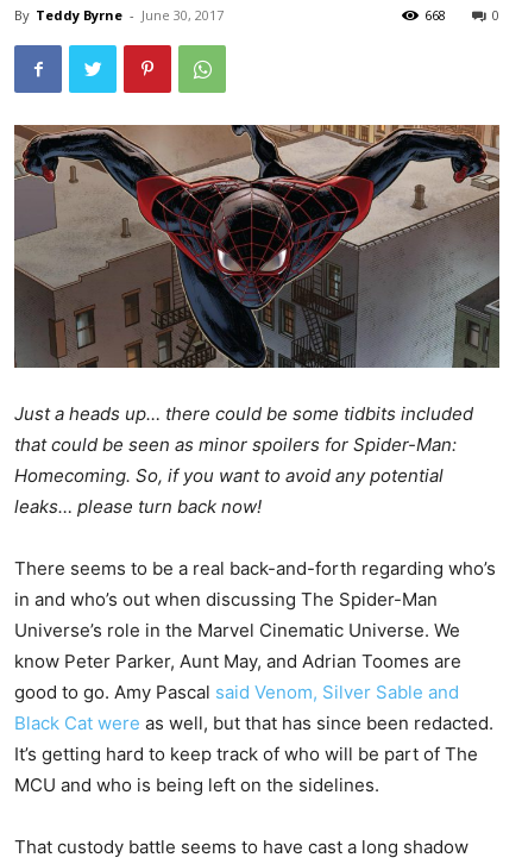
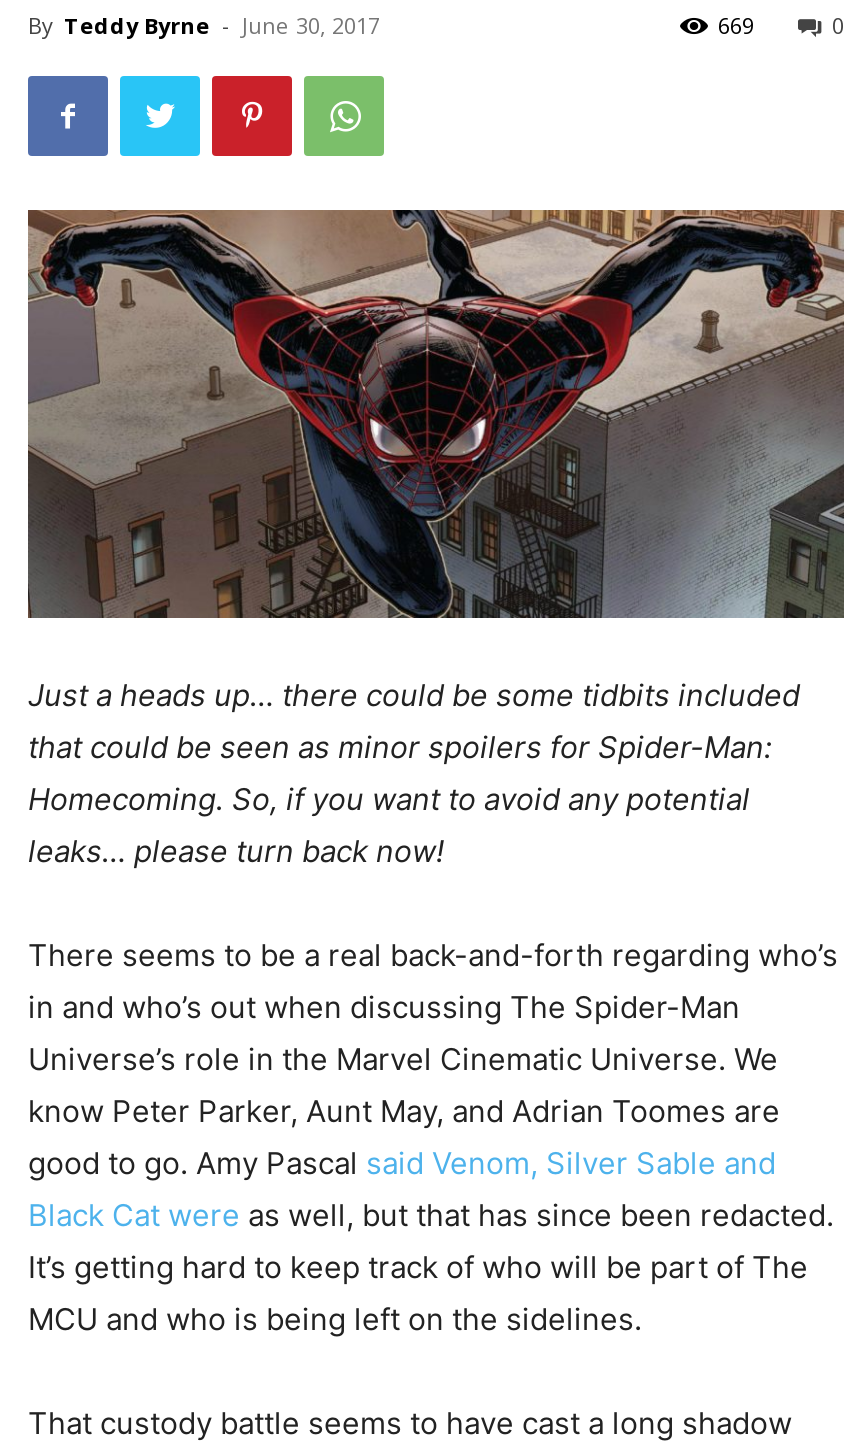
- 668
+ 669
